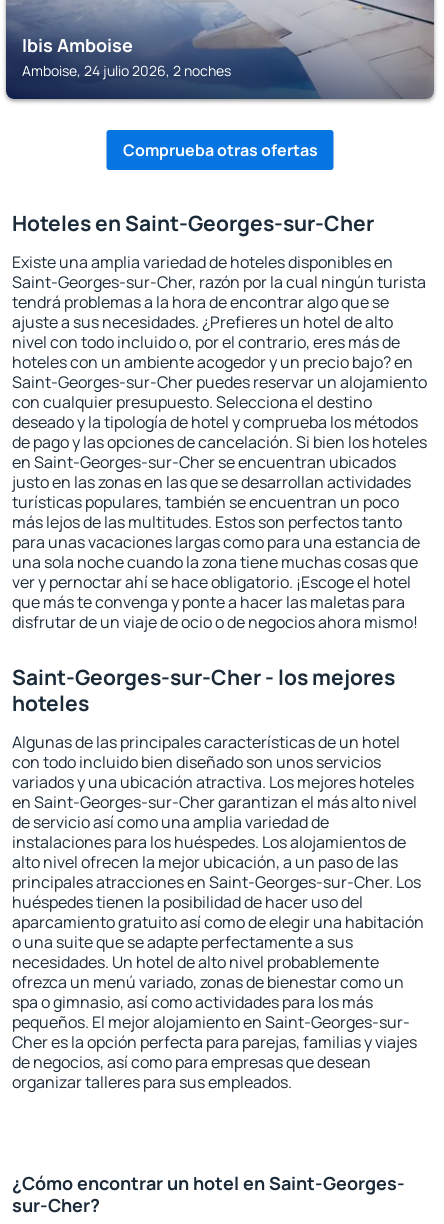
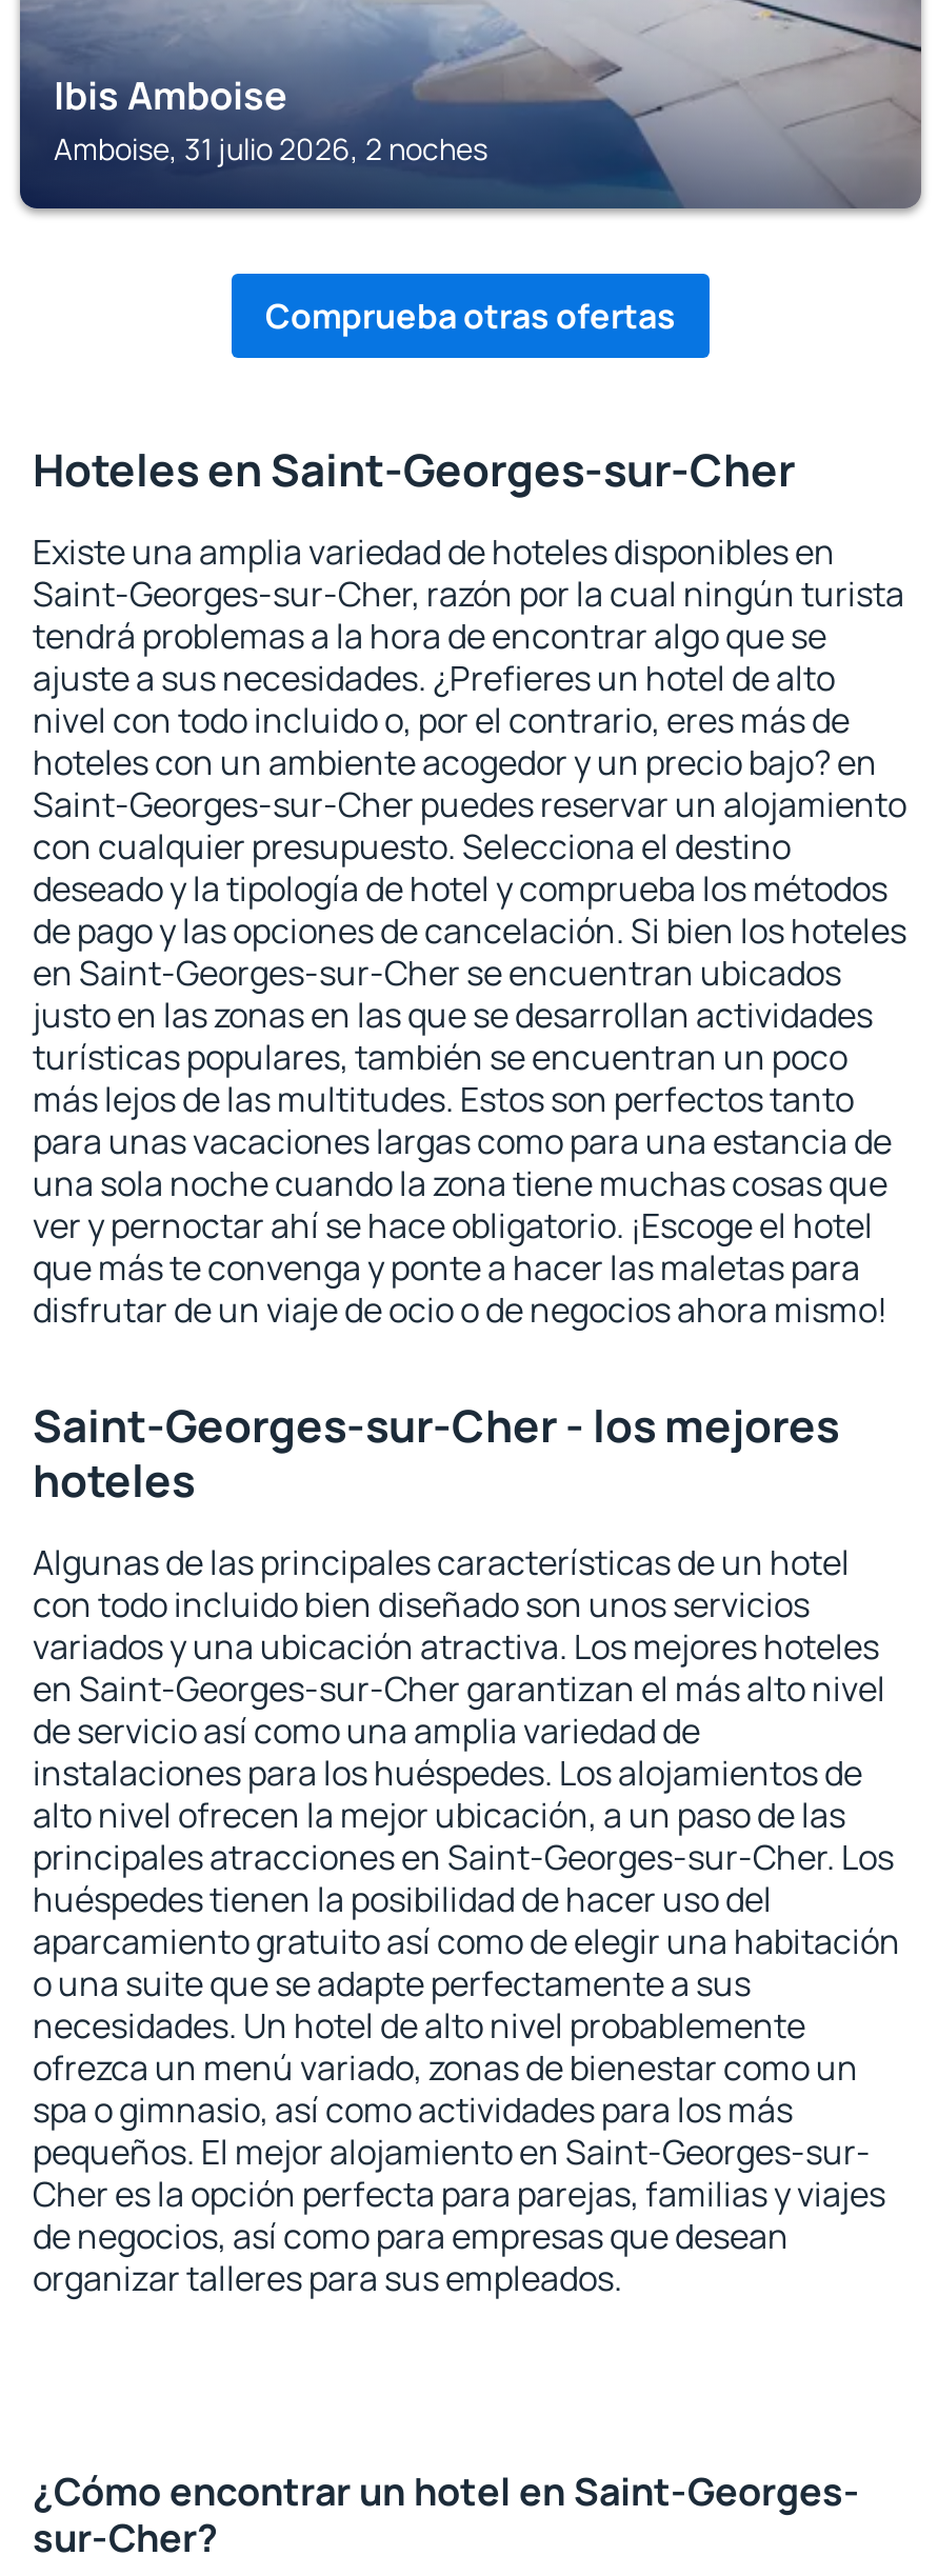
- Amboise, 24 julio 2026, 2 noches
+ Amboise, 31 julio 2026, 2 noches
